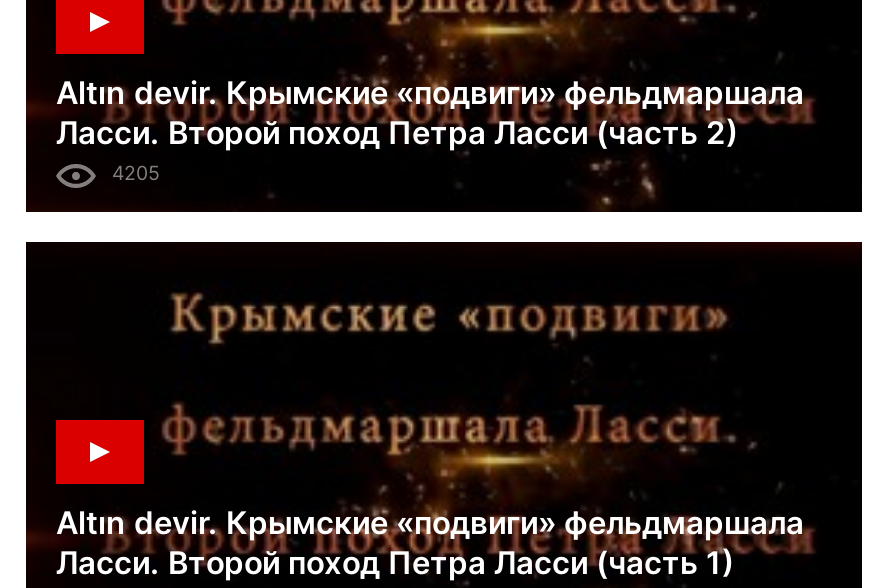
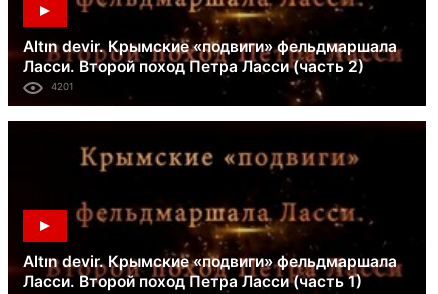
- 4205
+ 4201
